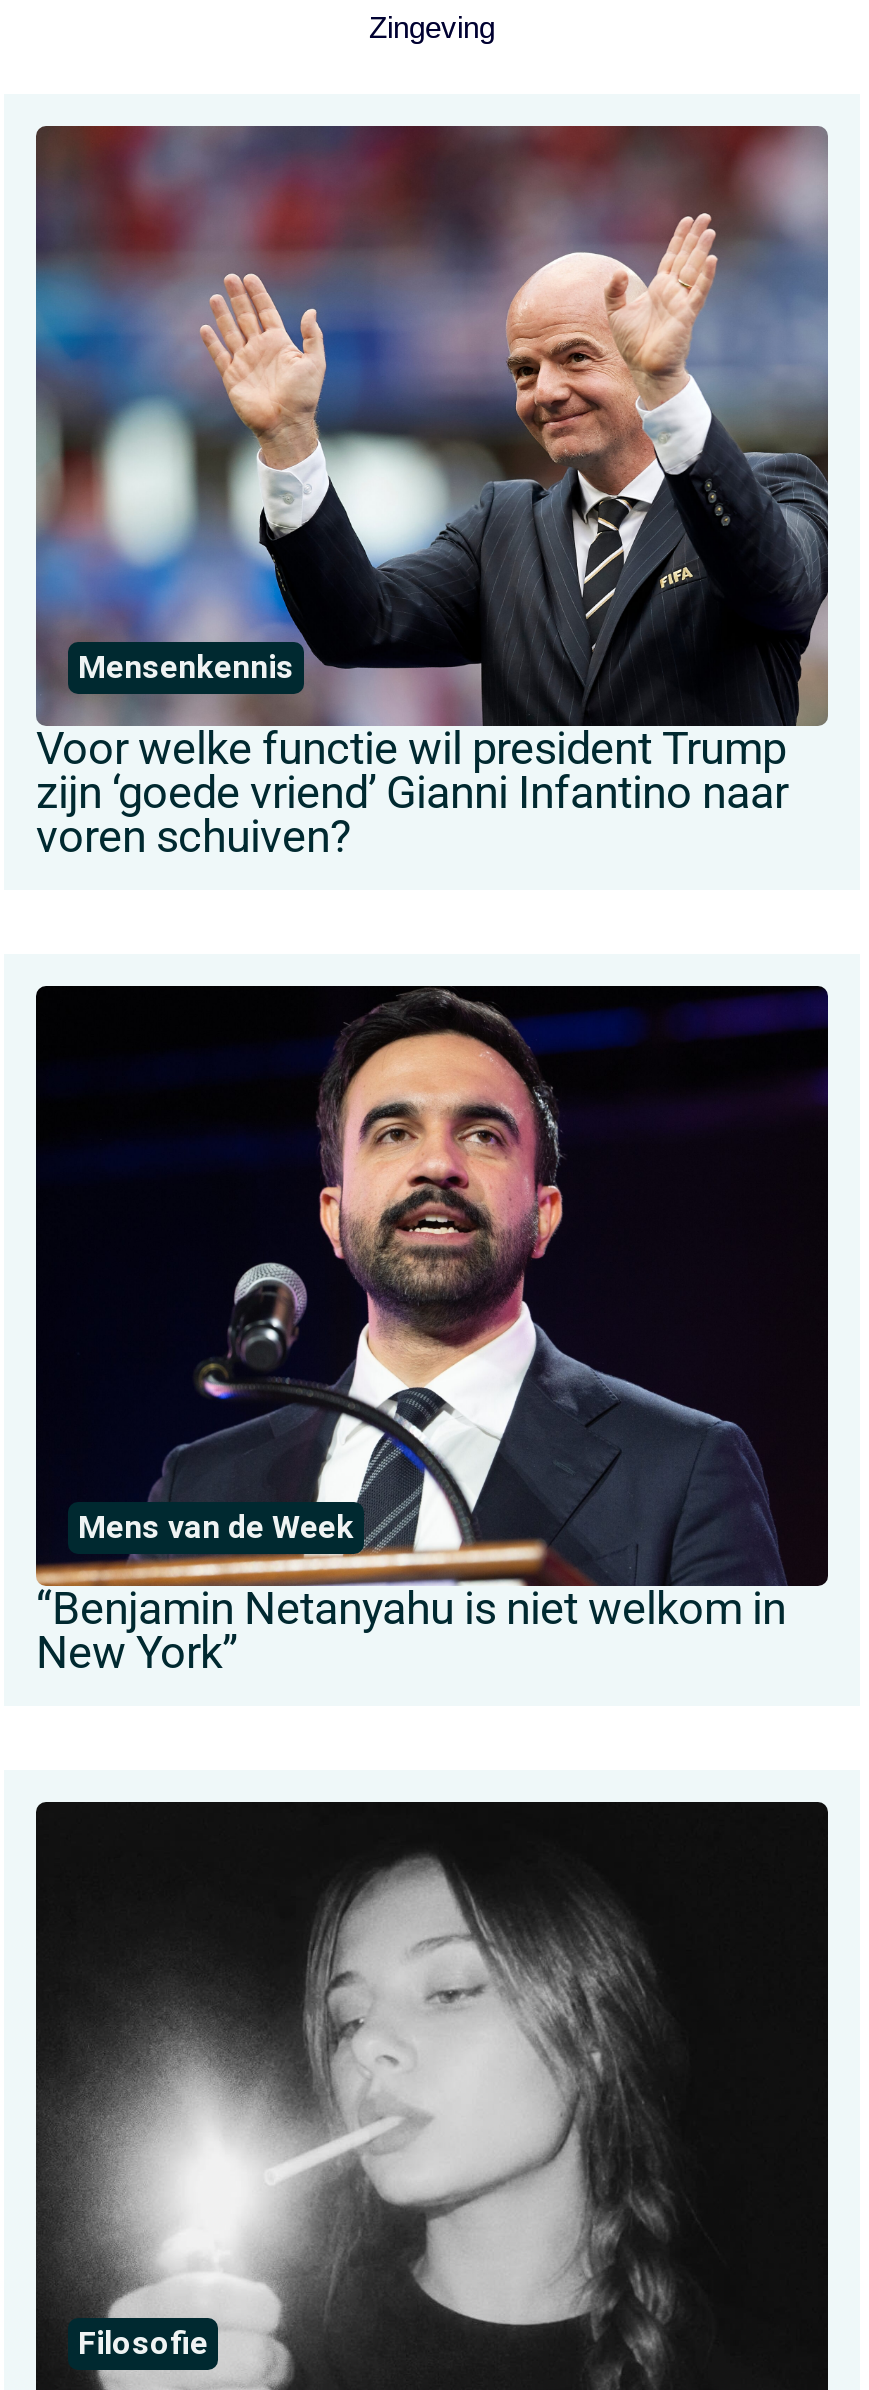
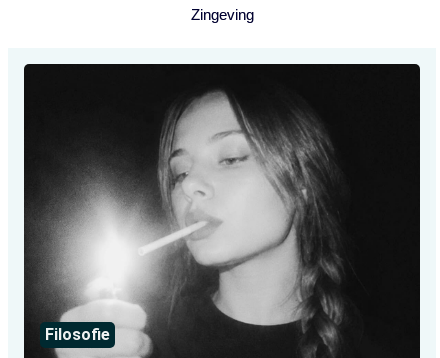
- [image]
- Mensenkennis
- Voor welke functie wil president Trump
- zijn ‘goede vriend’ Gianni Infantino naar
- voren schuiven?

- [image]
- Mens van de Week
- “Benjamin Netanyahu is niet welkom in
- New York”
